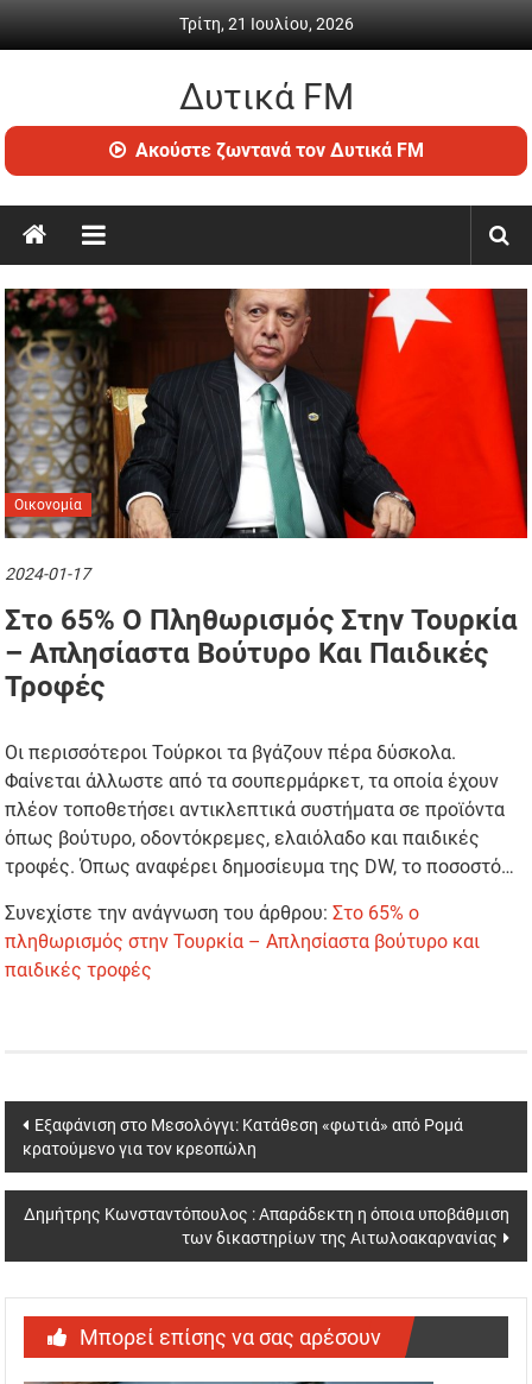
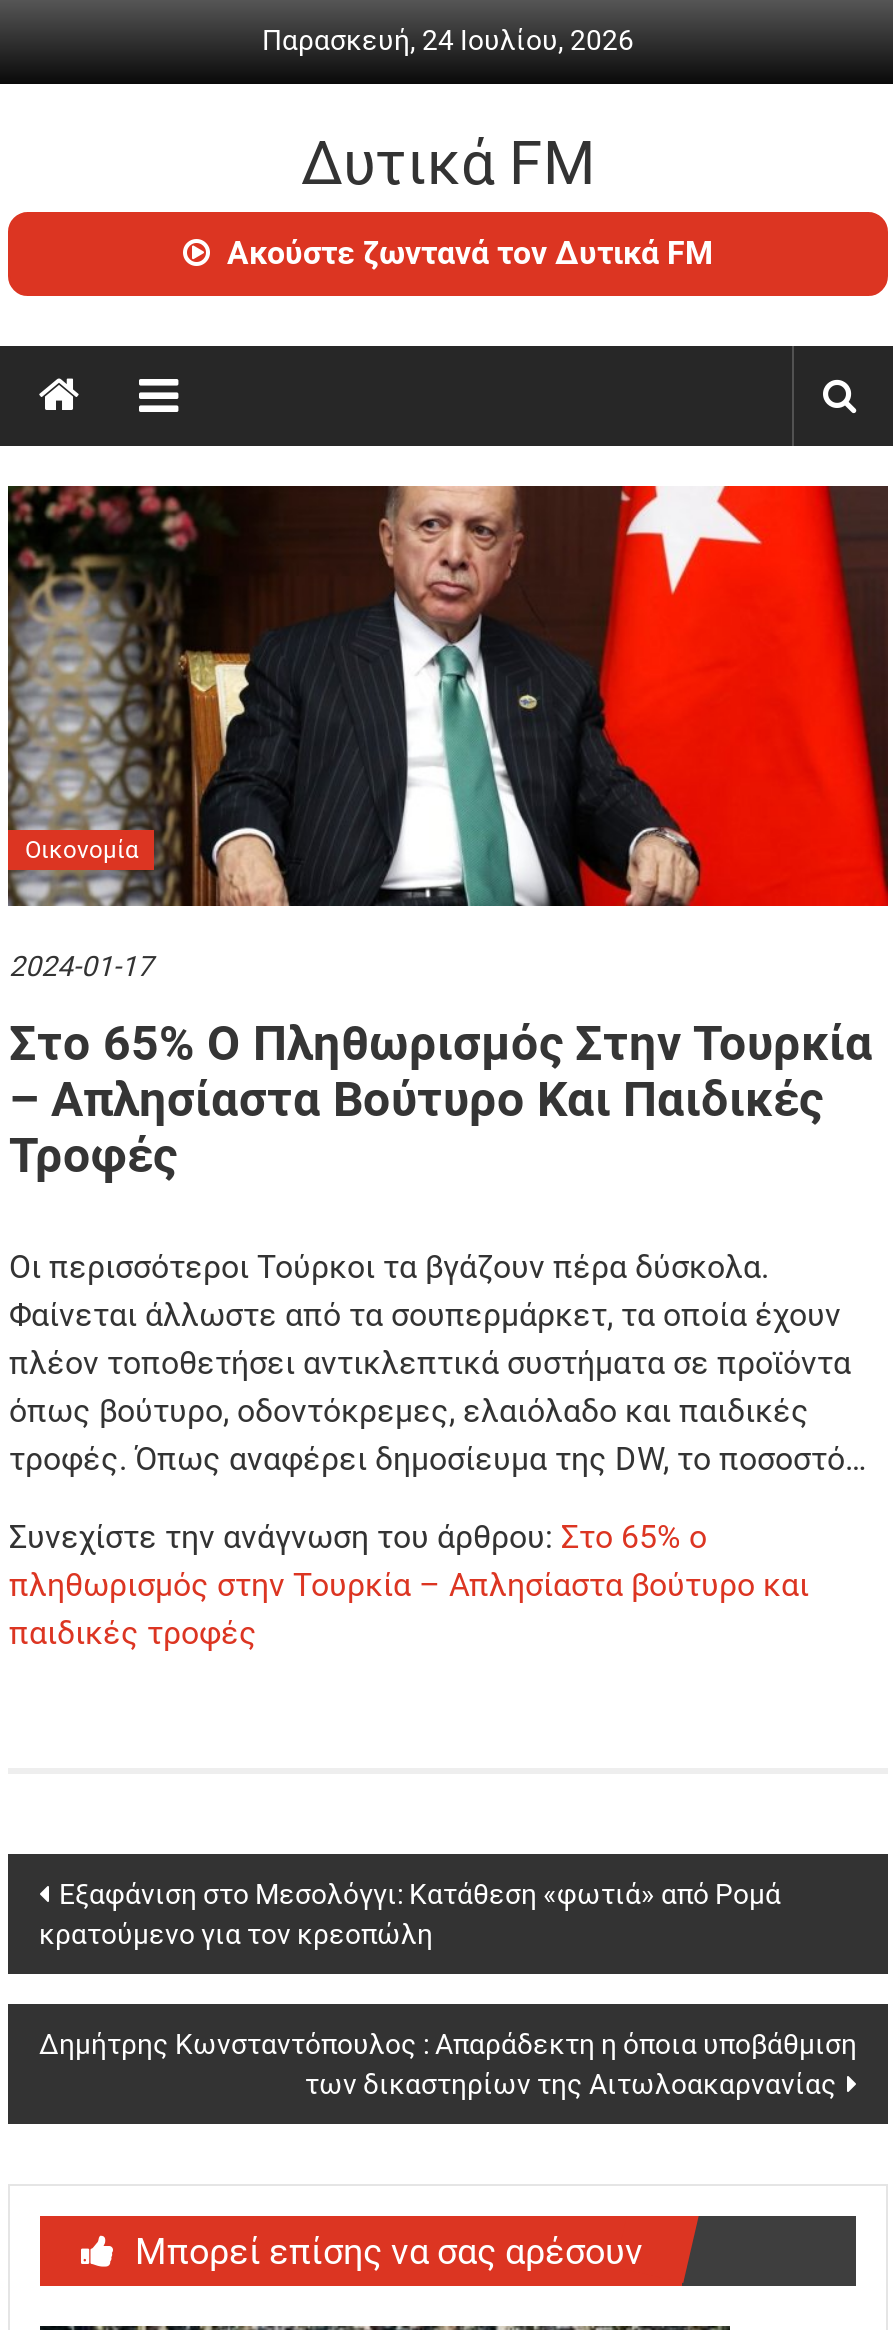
- Τρίτη, 21 Ιουλίου, 2026
+ Παρασκευή, 24 Ιουλίου, 2026
